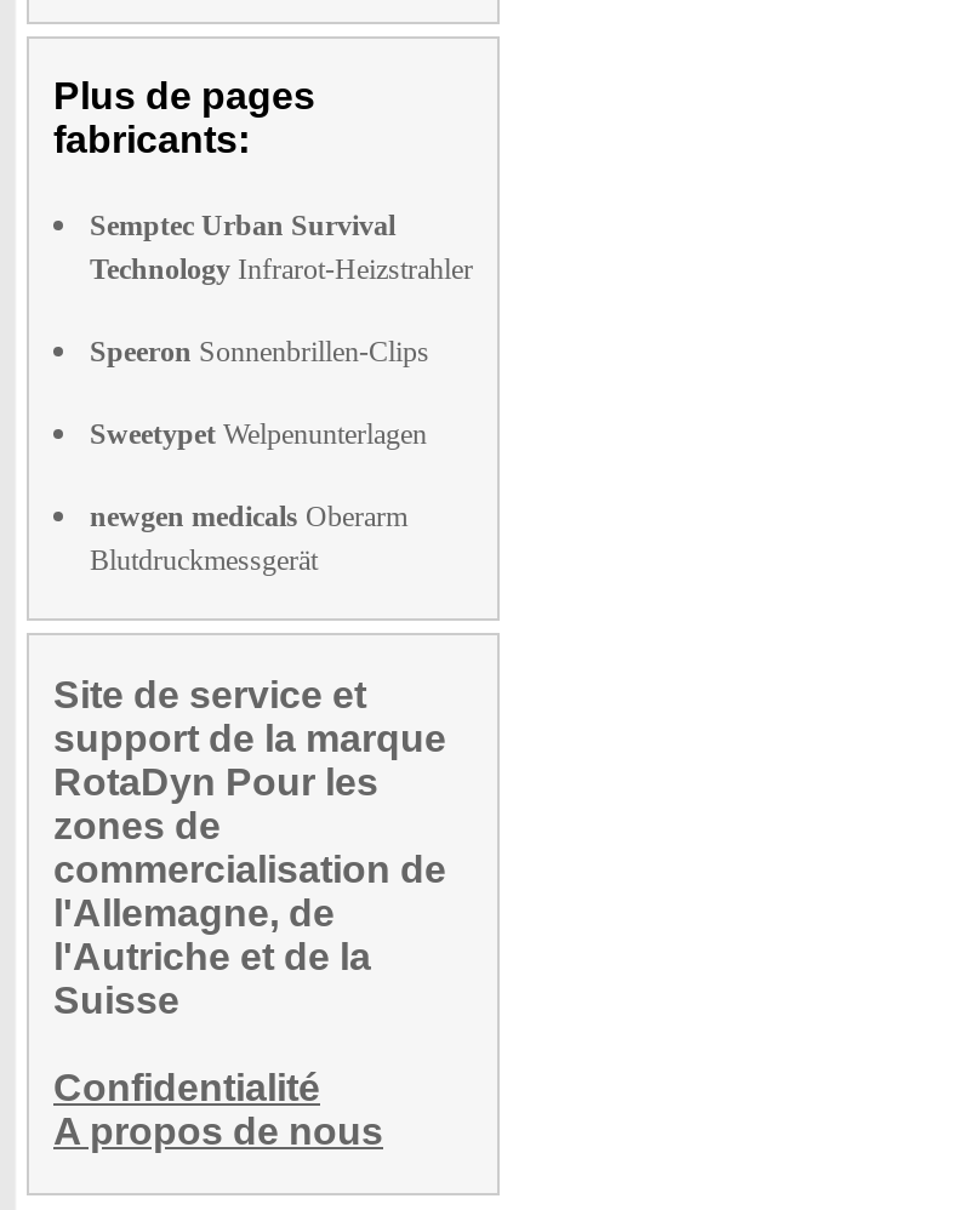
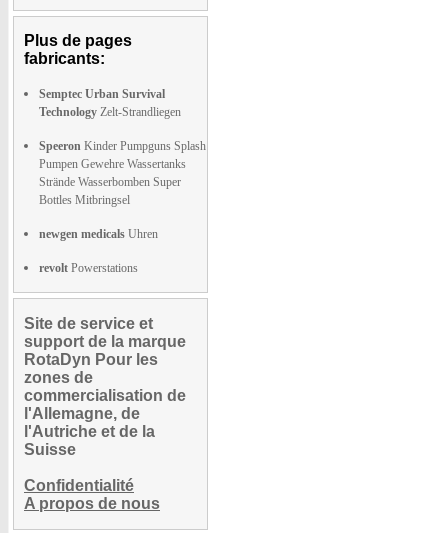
- Technology Infrarot-Heizstrahler
+ Technology Zelt-Strandliegen

- Speeron Sonnenbrillen-Clips
+ Speeron Kinder Pumpguns Splash
+ Pumpen Gewehre Wassertanks
+ Strände Wasserbomben Super
+ Bottles Mitbringsel

- Sweetypet Welpenunterlagen
+ newgen medicals Uhren

- newgen medicals Oberarm
- Blutdruckmessgerät
+ revolt Powerstations
